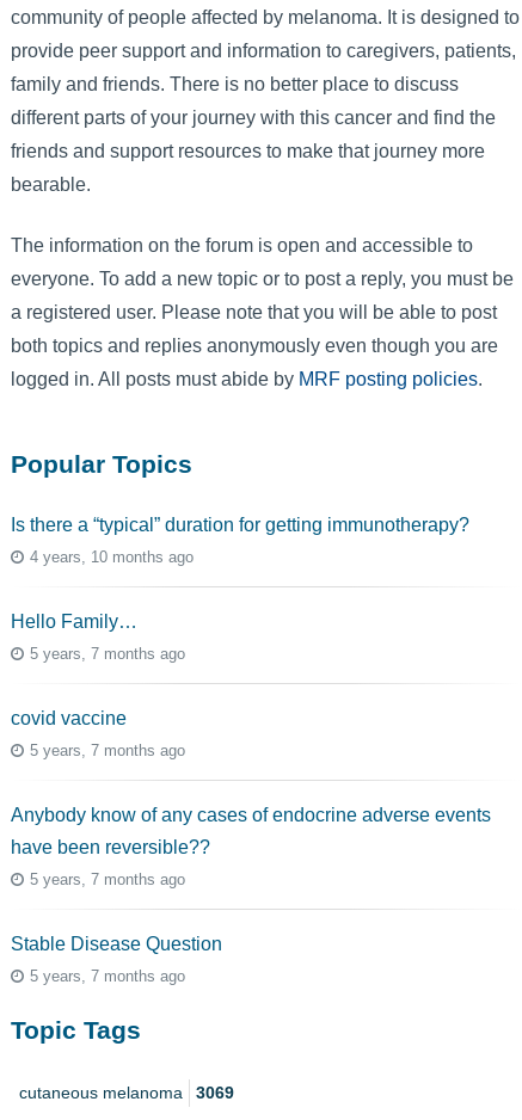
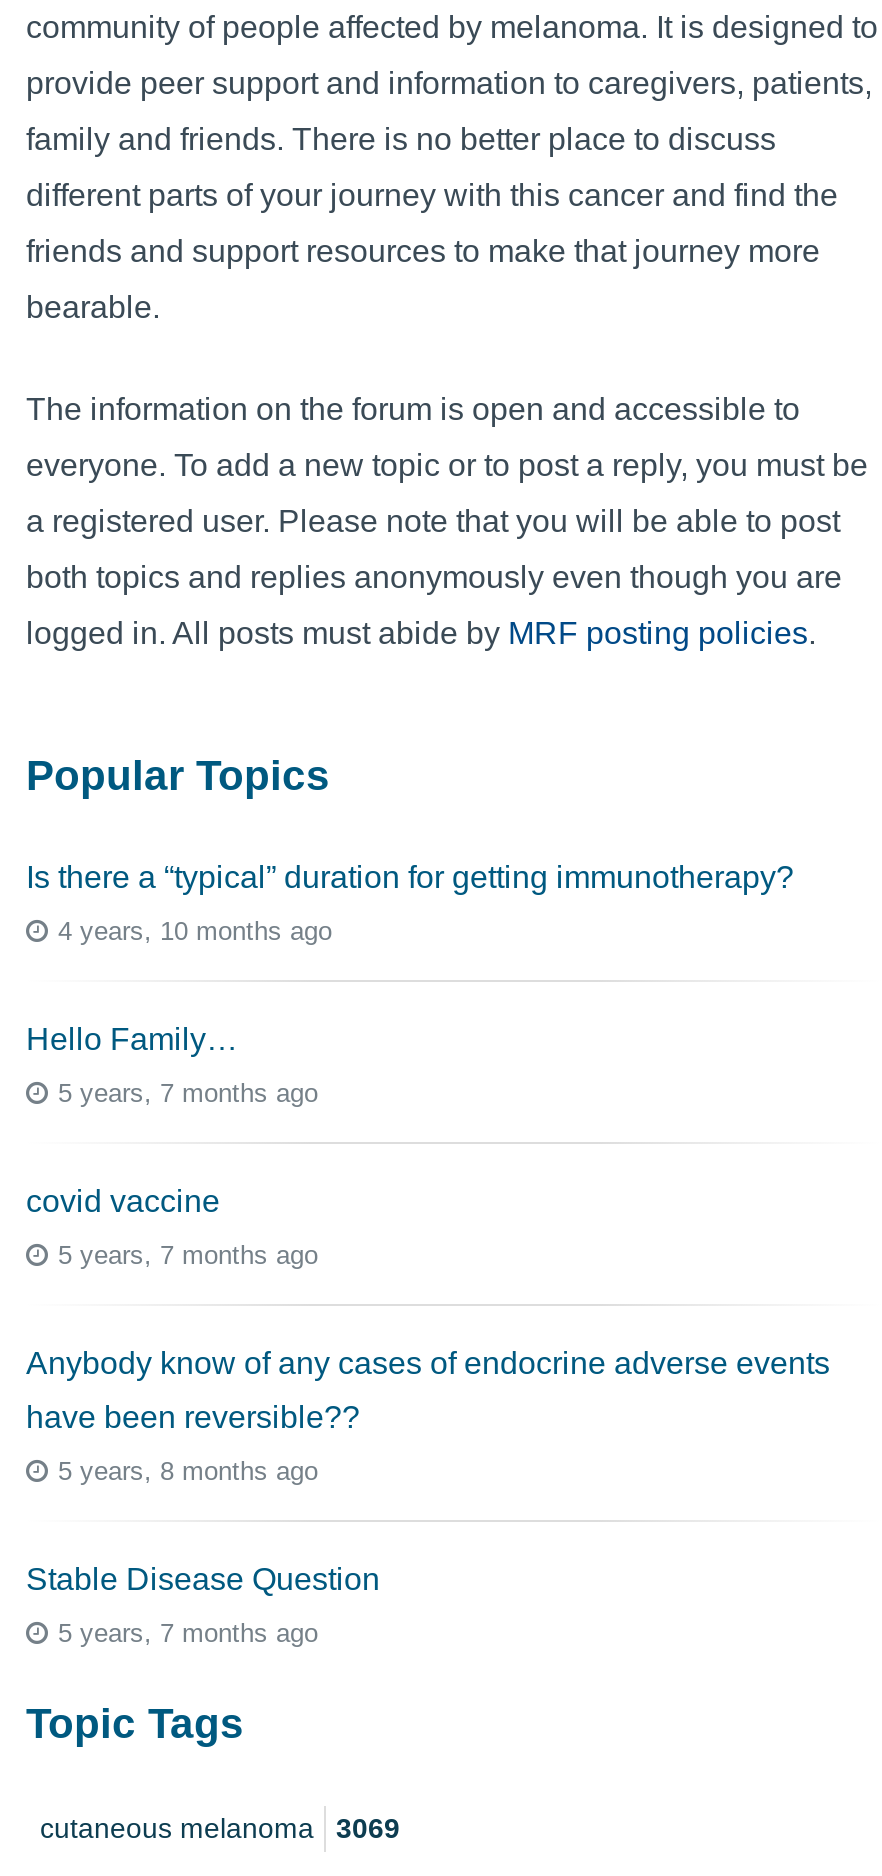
- 5 years, 7 months ago
+ 5 years, 8 months ago
